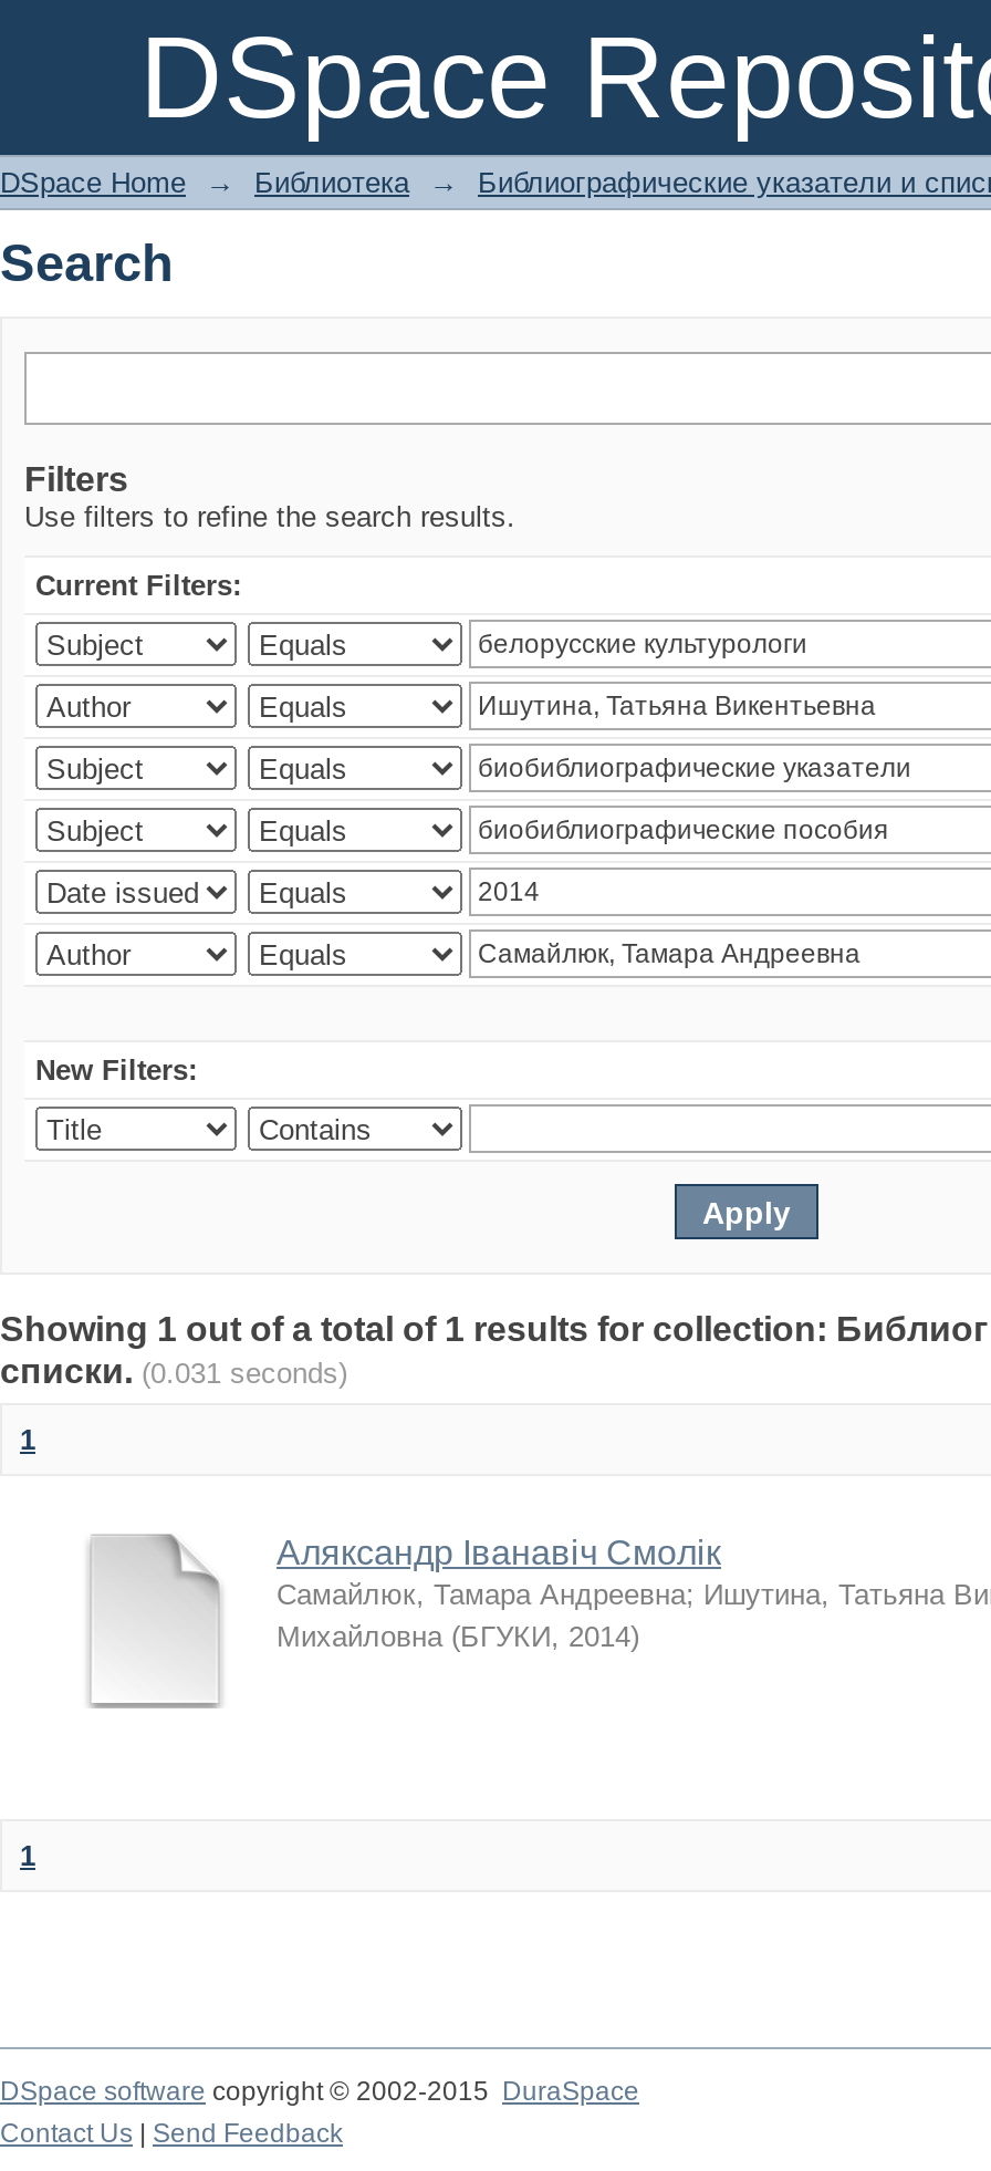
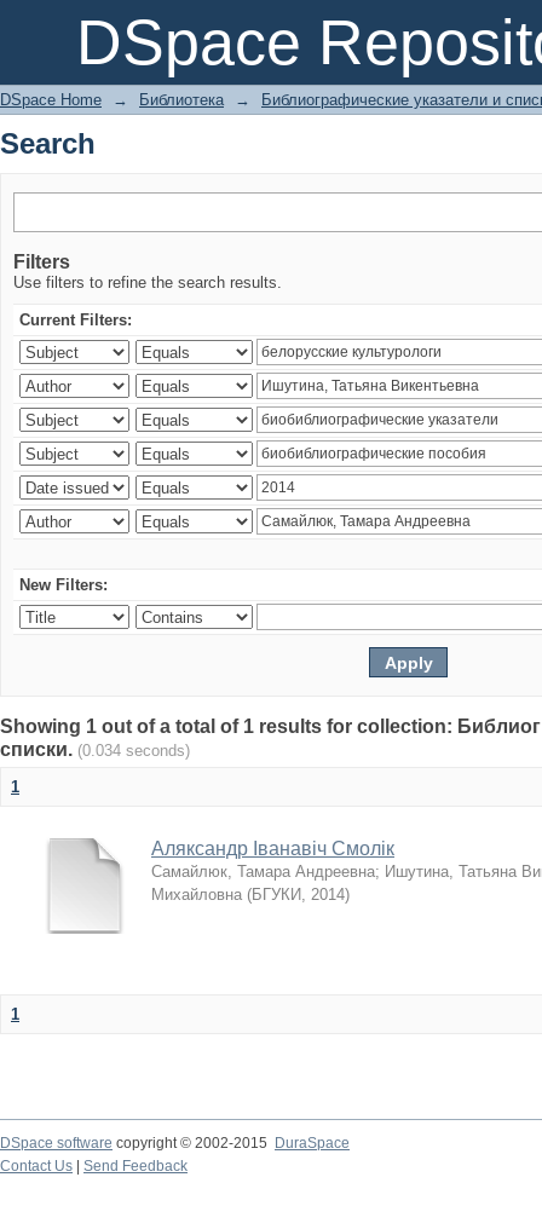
- списки. (0.031 seconds)
+ списки. (0.034 seconds)
